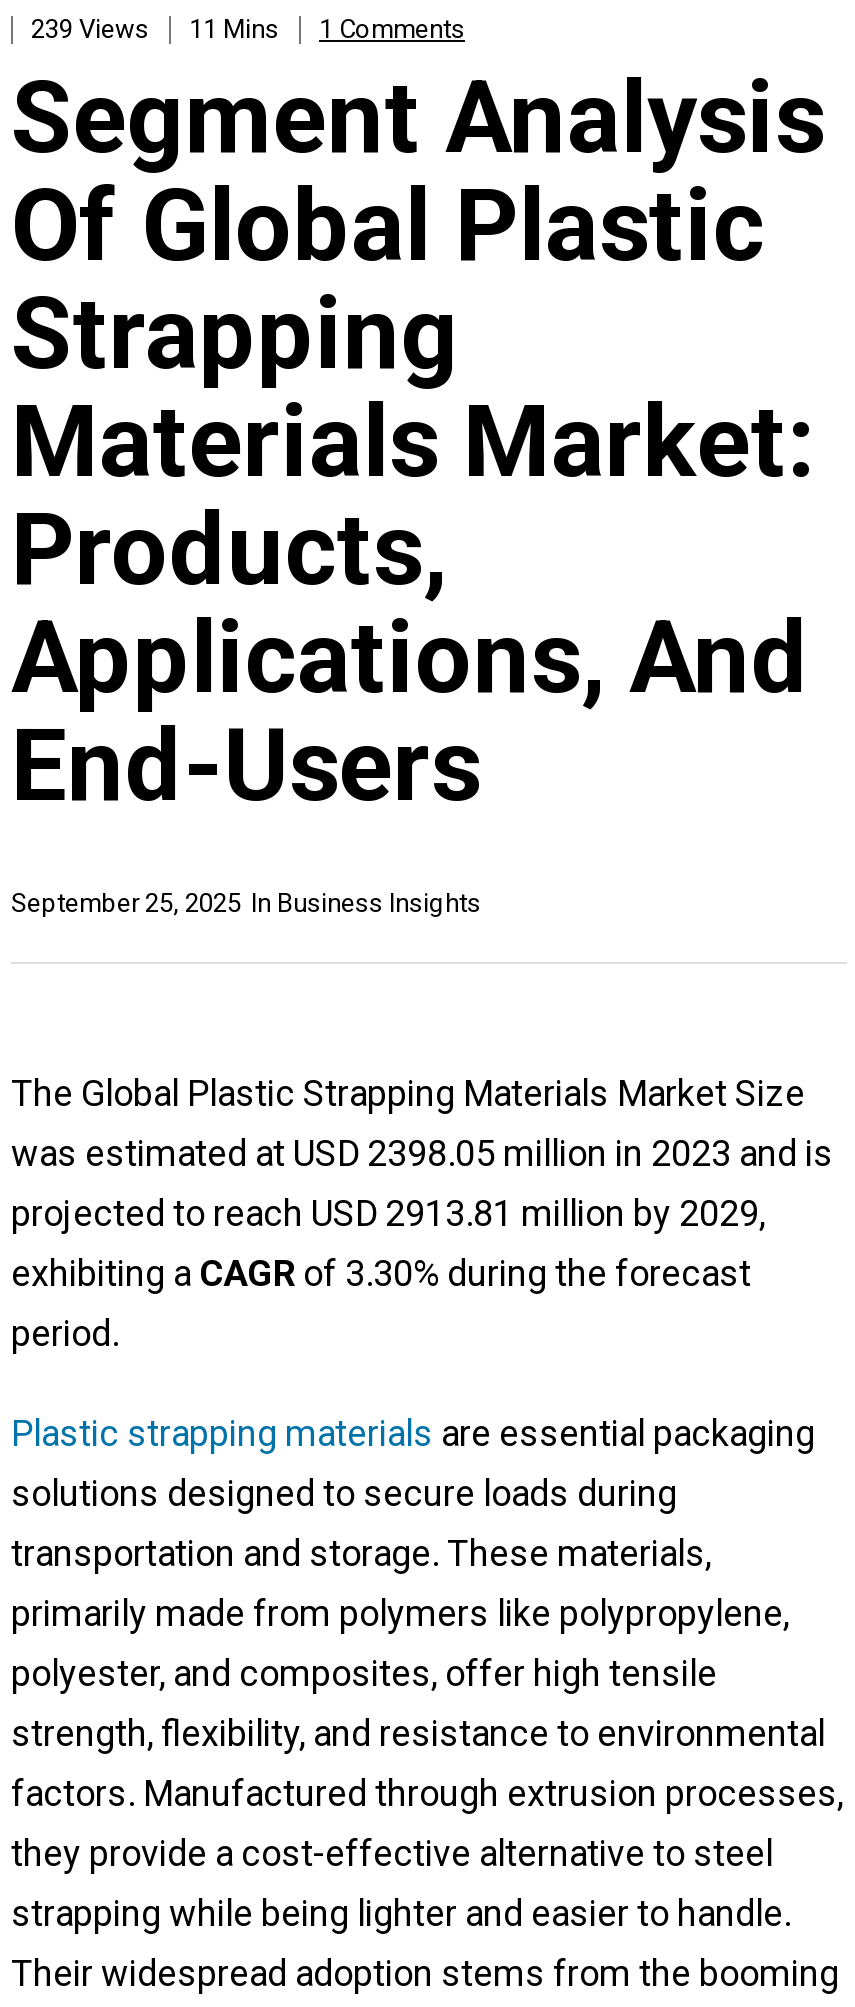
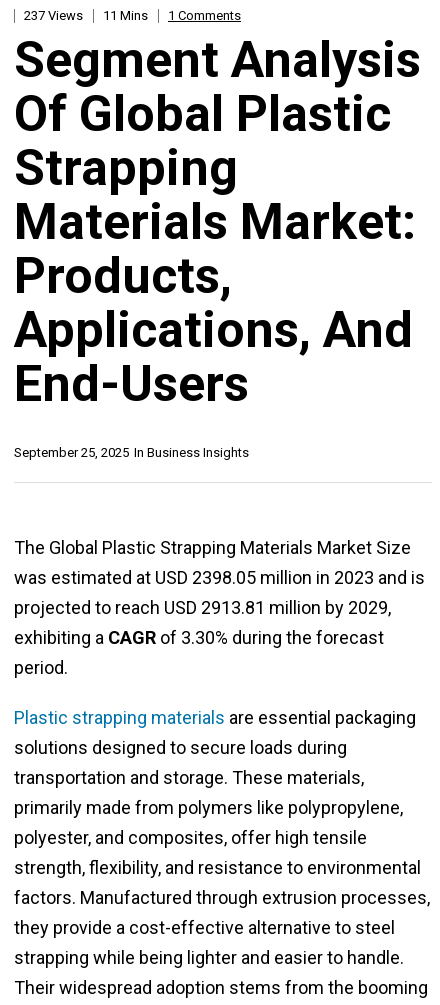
- 239 Views 11 Mins 1 Comments
+ 237 Views 11 Mins 1 Comments
